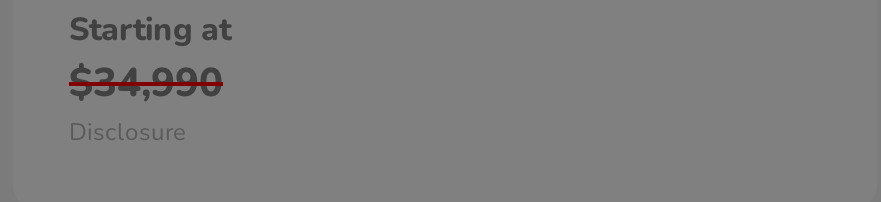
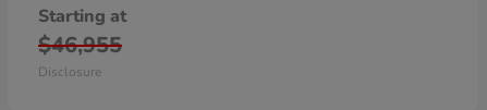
- $34,990
+ $46,955
